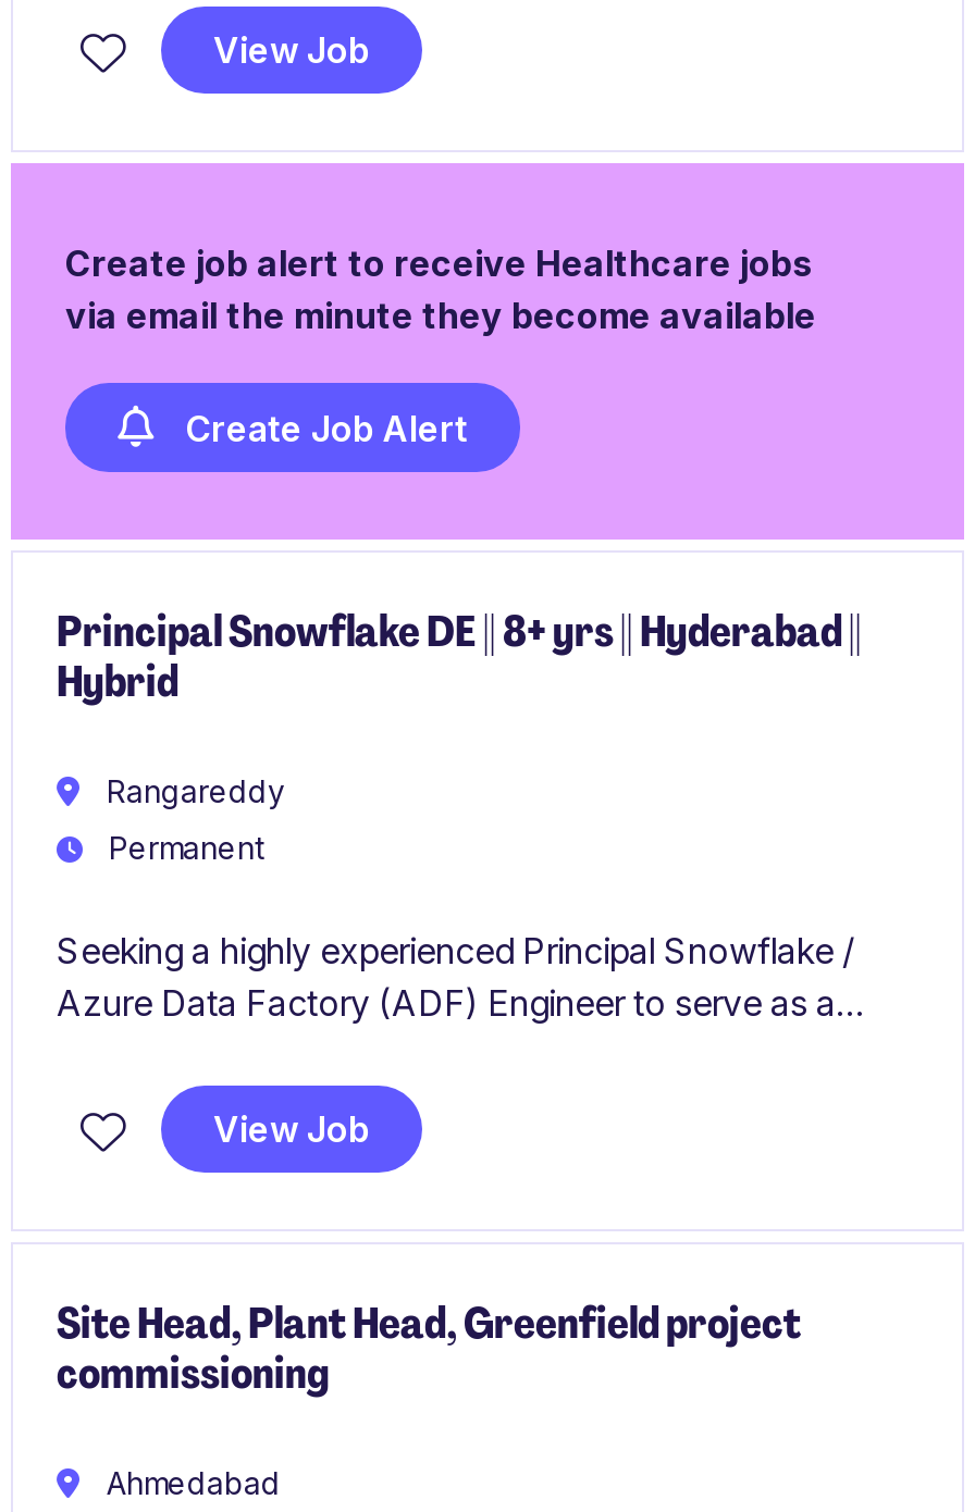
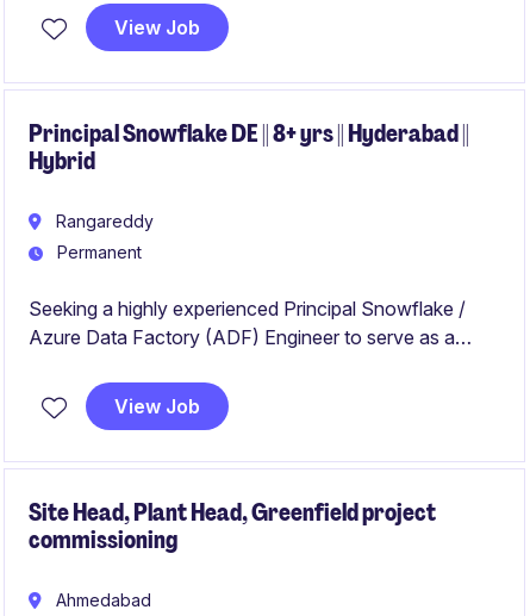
- [image]
- Create job alert to receive Healthcare jobs
- via email the minute they become available
- Create Job Alert
